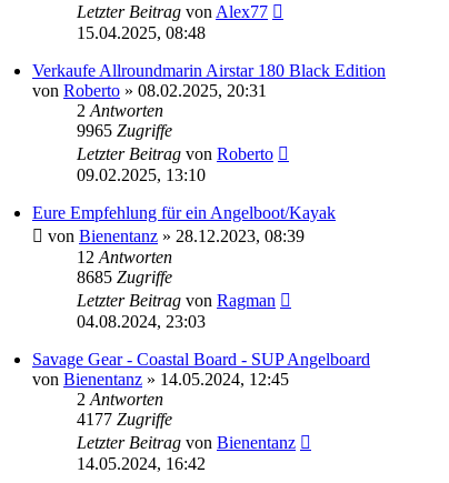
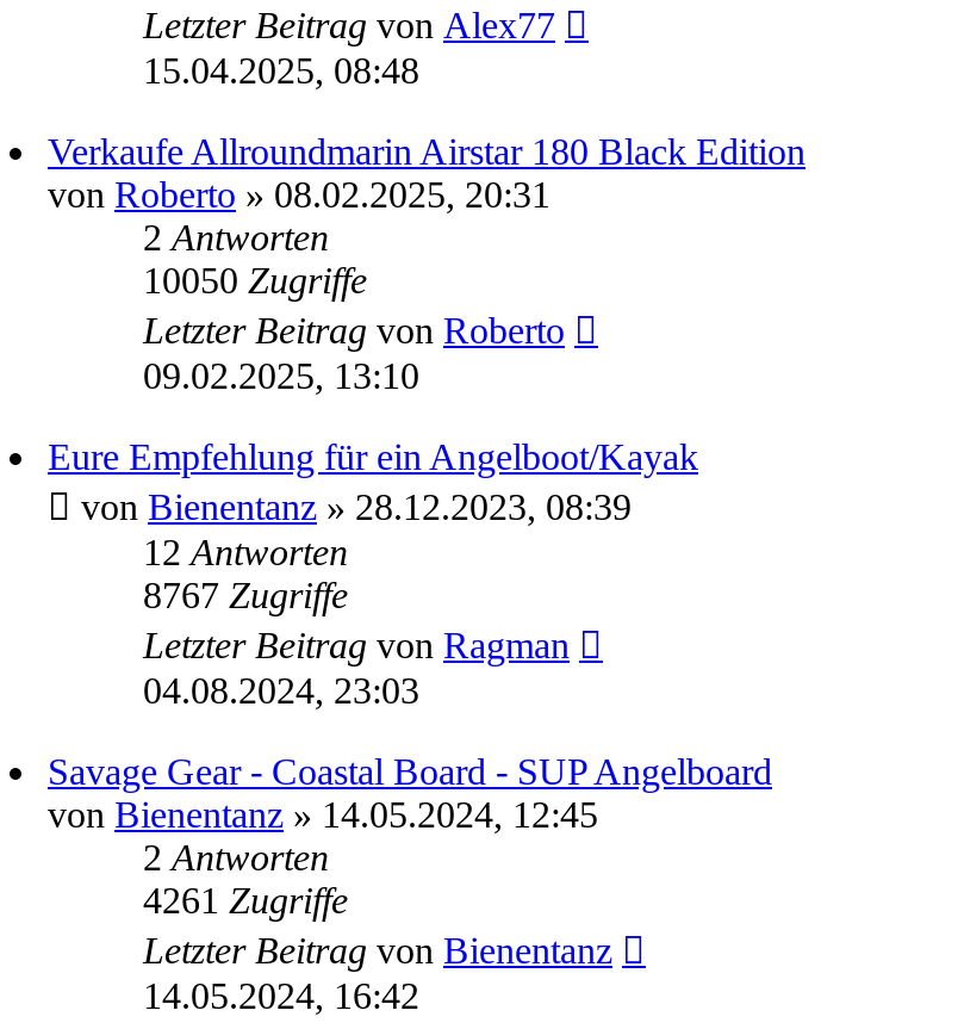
- 9965 Zugriffe
+ 10050 Zugriffe

- 8685 Zugriffe
+ 8767 Zugriffe

- 4177 Zugriffe
+ 4261 Zugriffe
